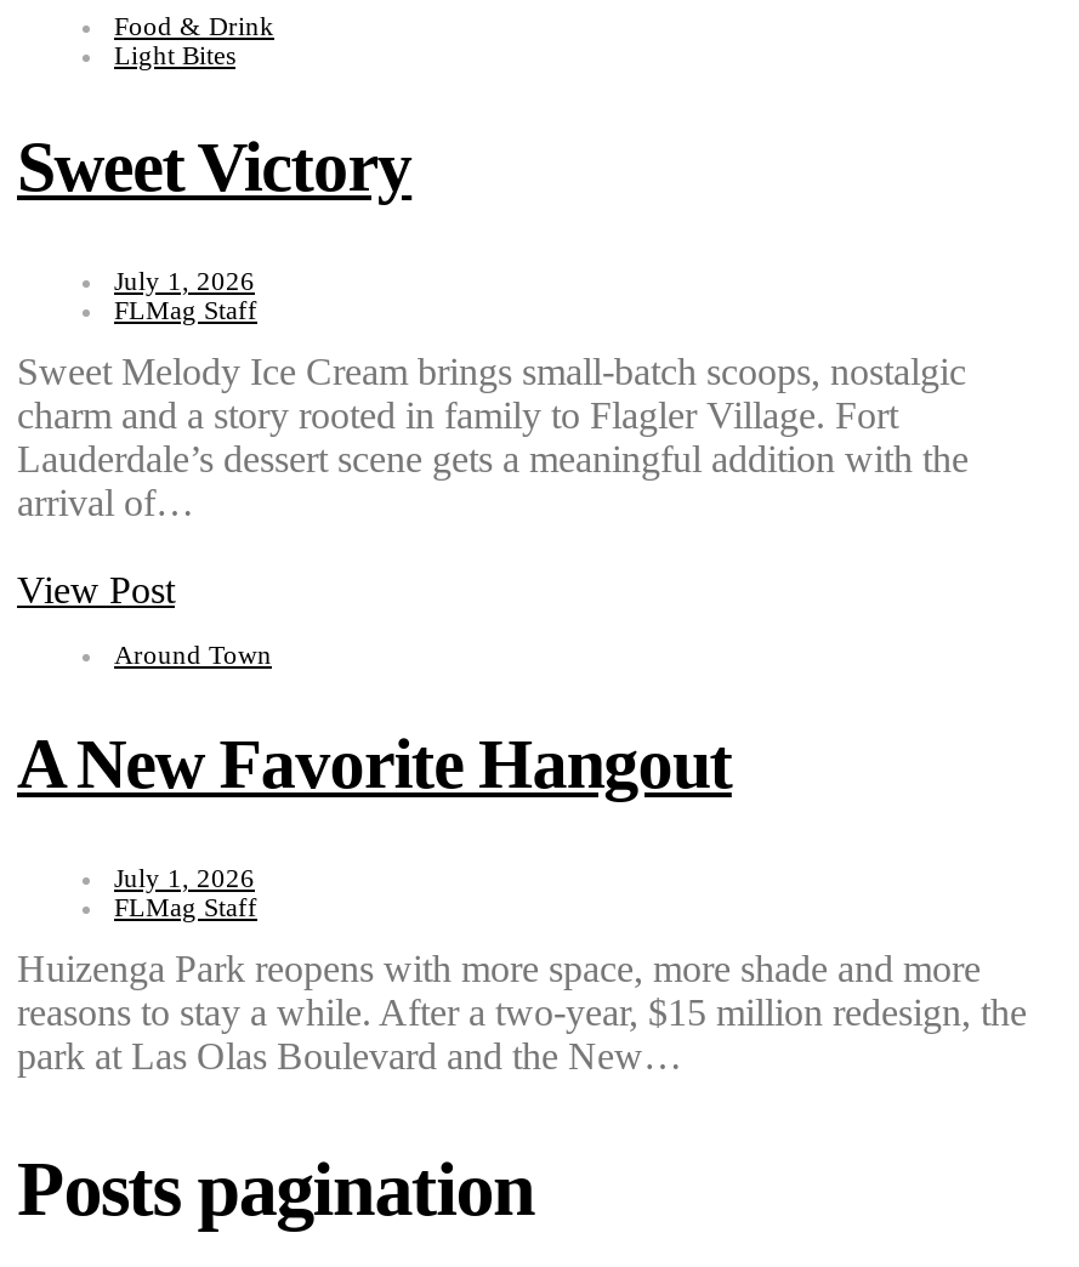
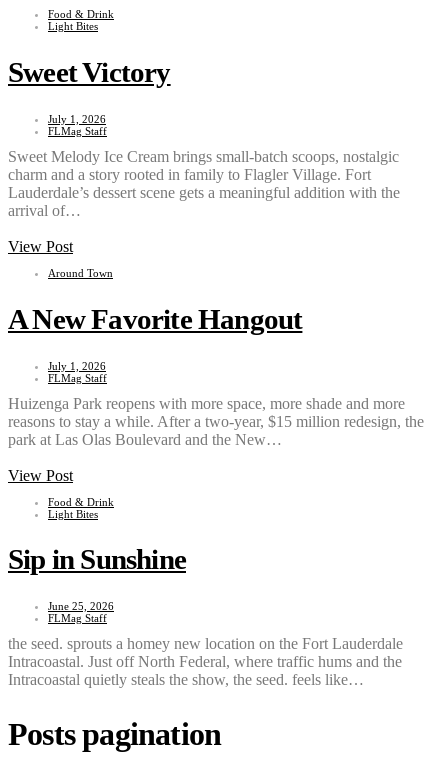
+ View Post
+ Food & Drink
+ Light Bites
+ Sip in Sunshine
+ June 25, 2026
+ FLMag Staff
+ the seed. sprouts a homey new location on the Fort Lauderdale
+ Intracoastal. Just off North Federal, where traffic hums and the
+ Intracoastal quietly steals the show, the seed. feels like…
